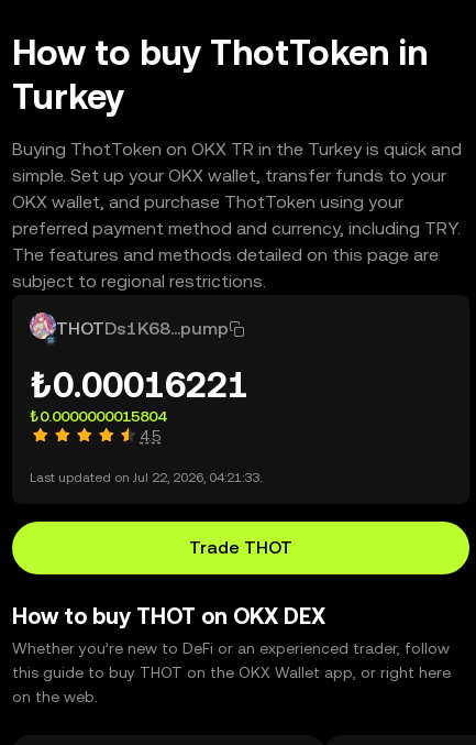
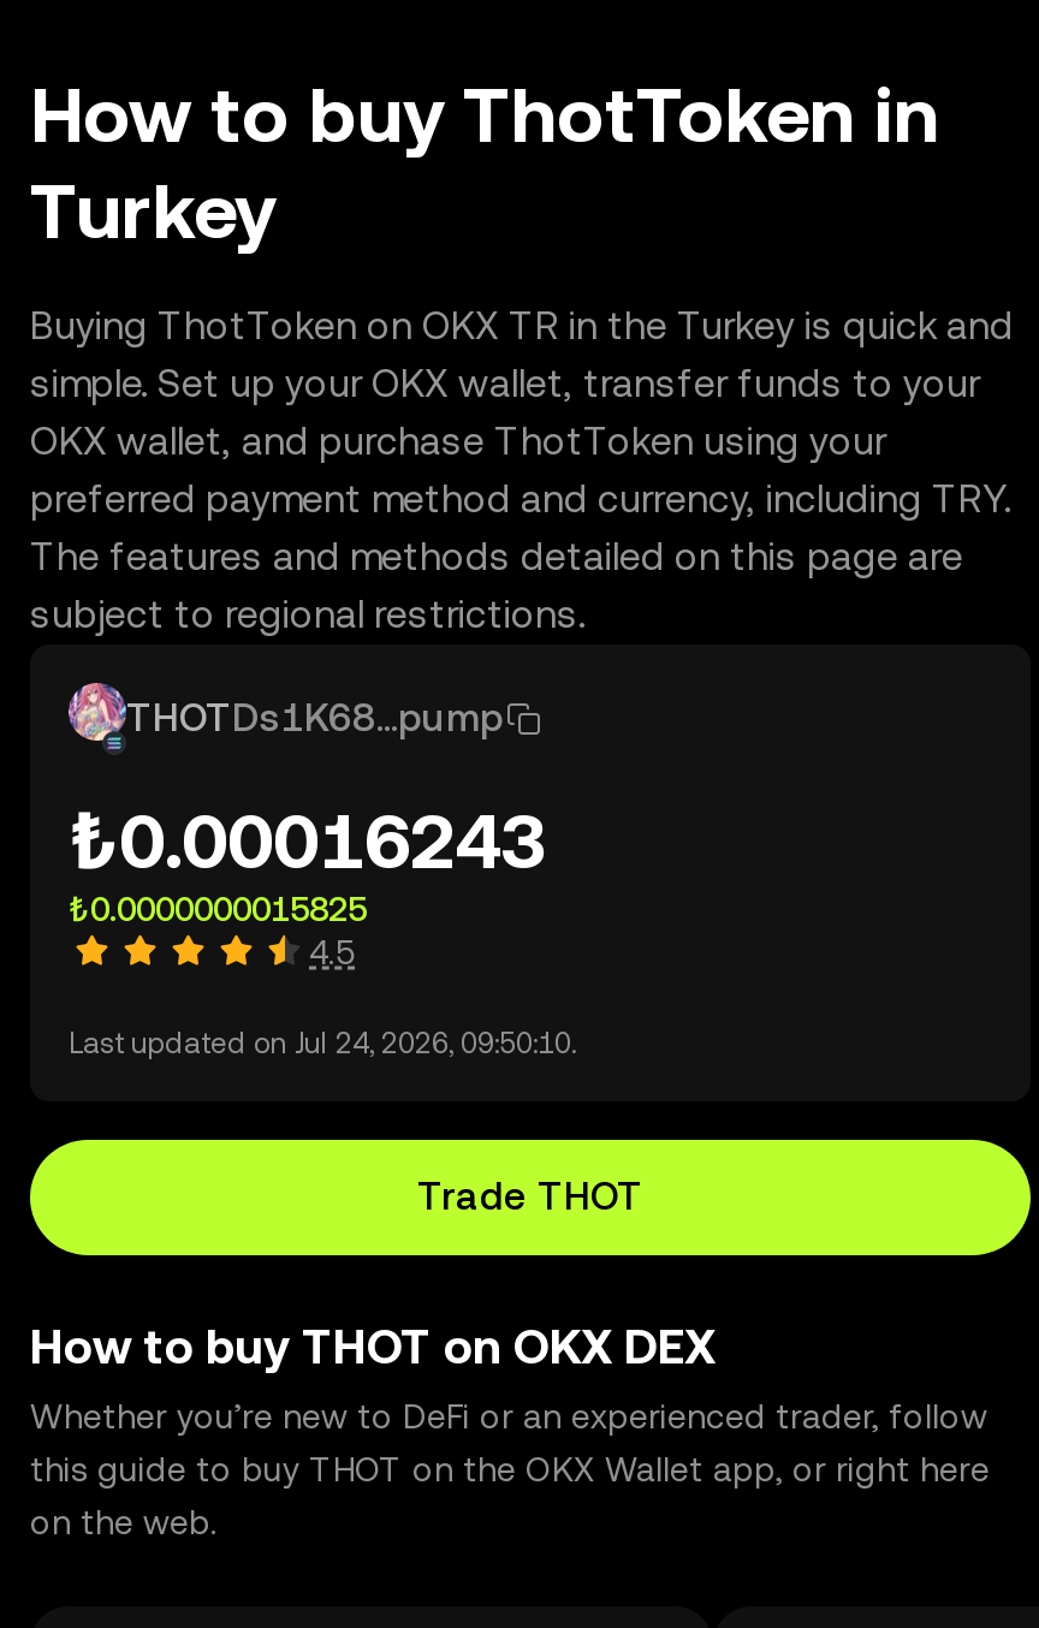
- ₺0.00016221
+ ₺0.00016243

- ₺0.0000000015804
+ ₺0.0000000015825

- Last updated on Jul 22, 2026, 04:21:33.
+ Last updated on Jul 24, 2026, 09:50:10.
